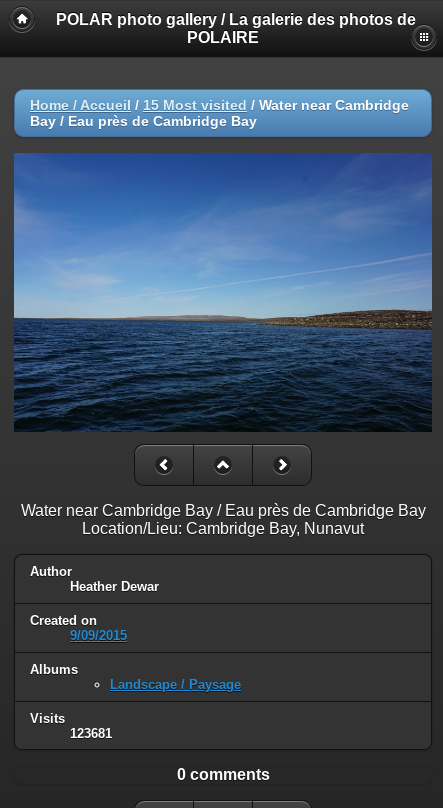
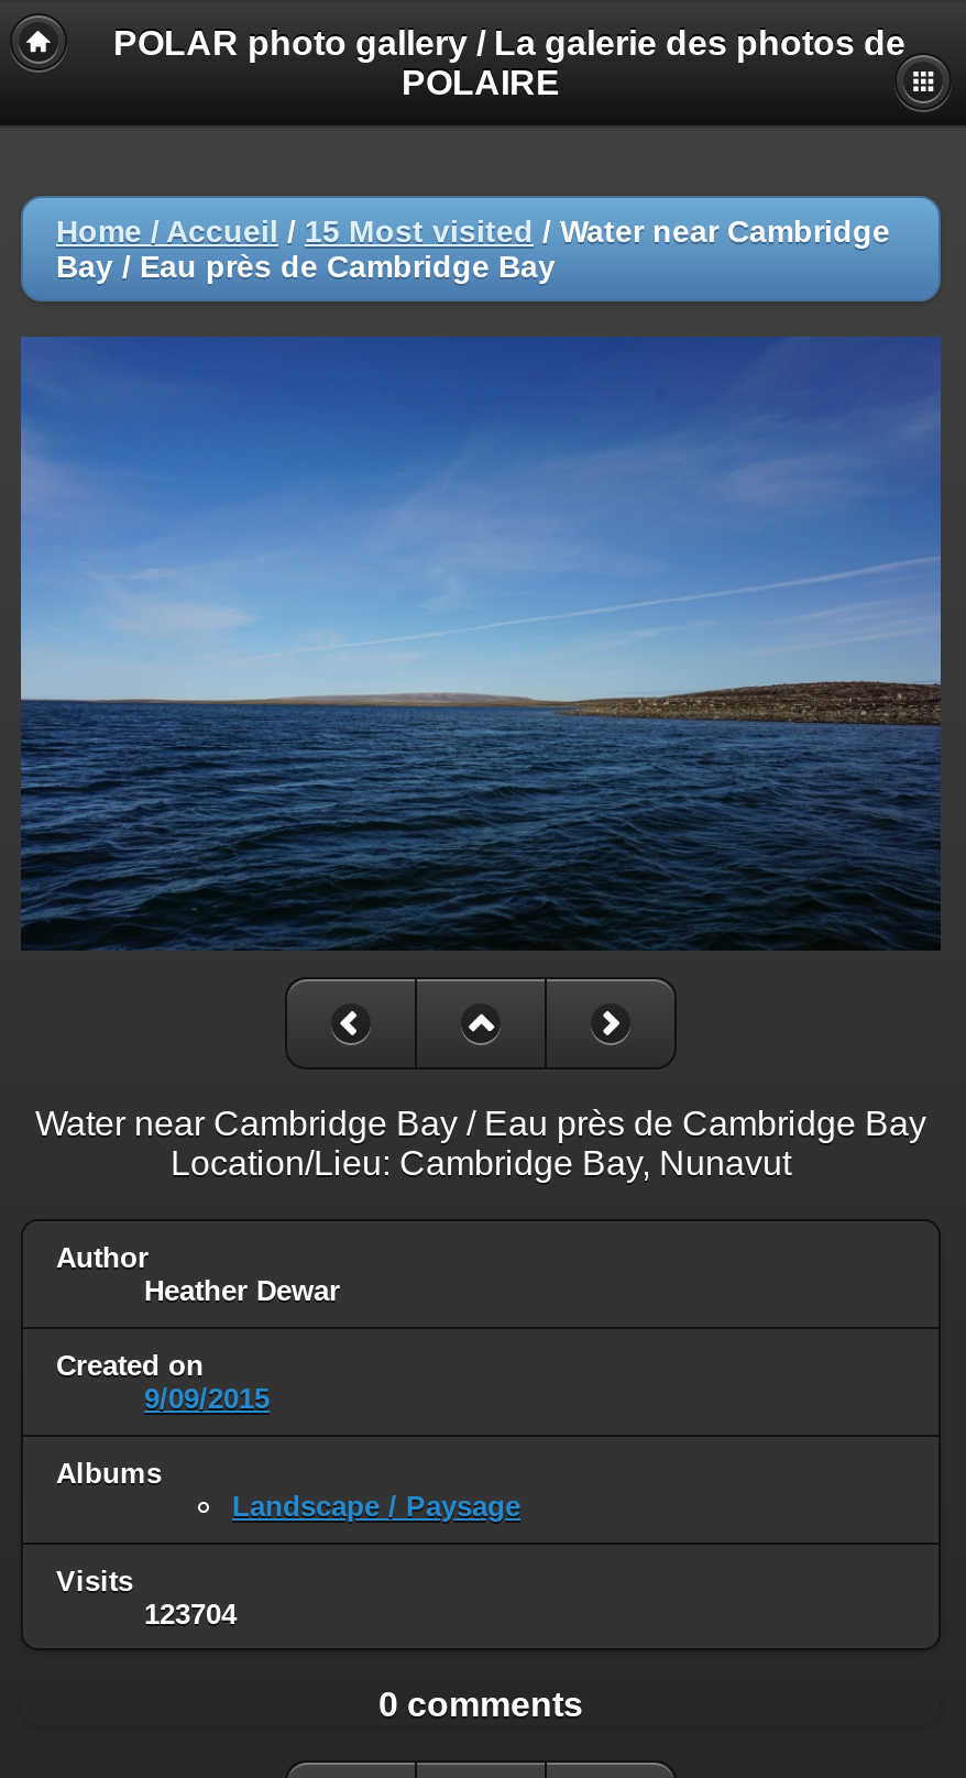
- 123681
+ 123704
